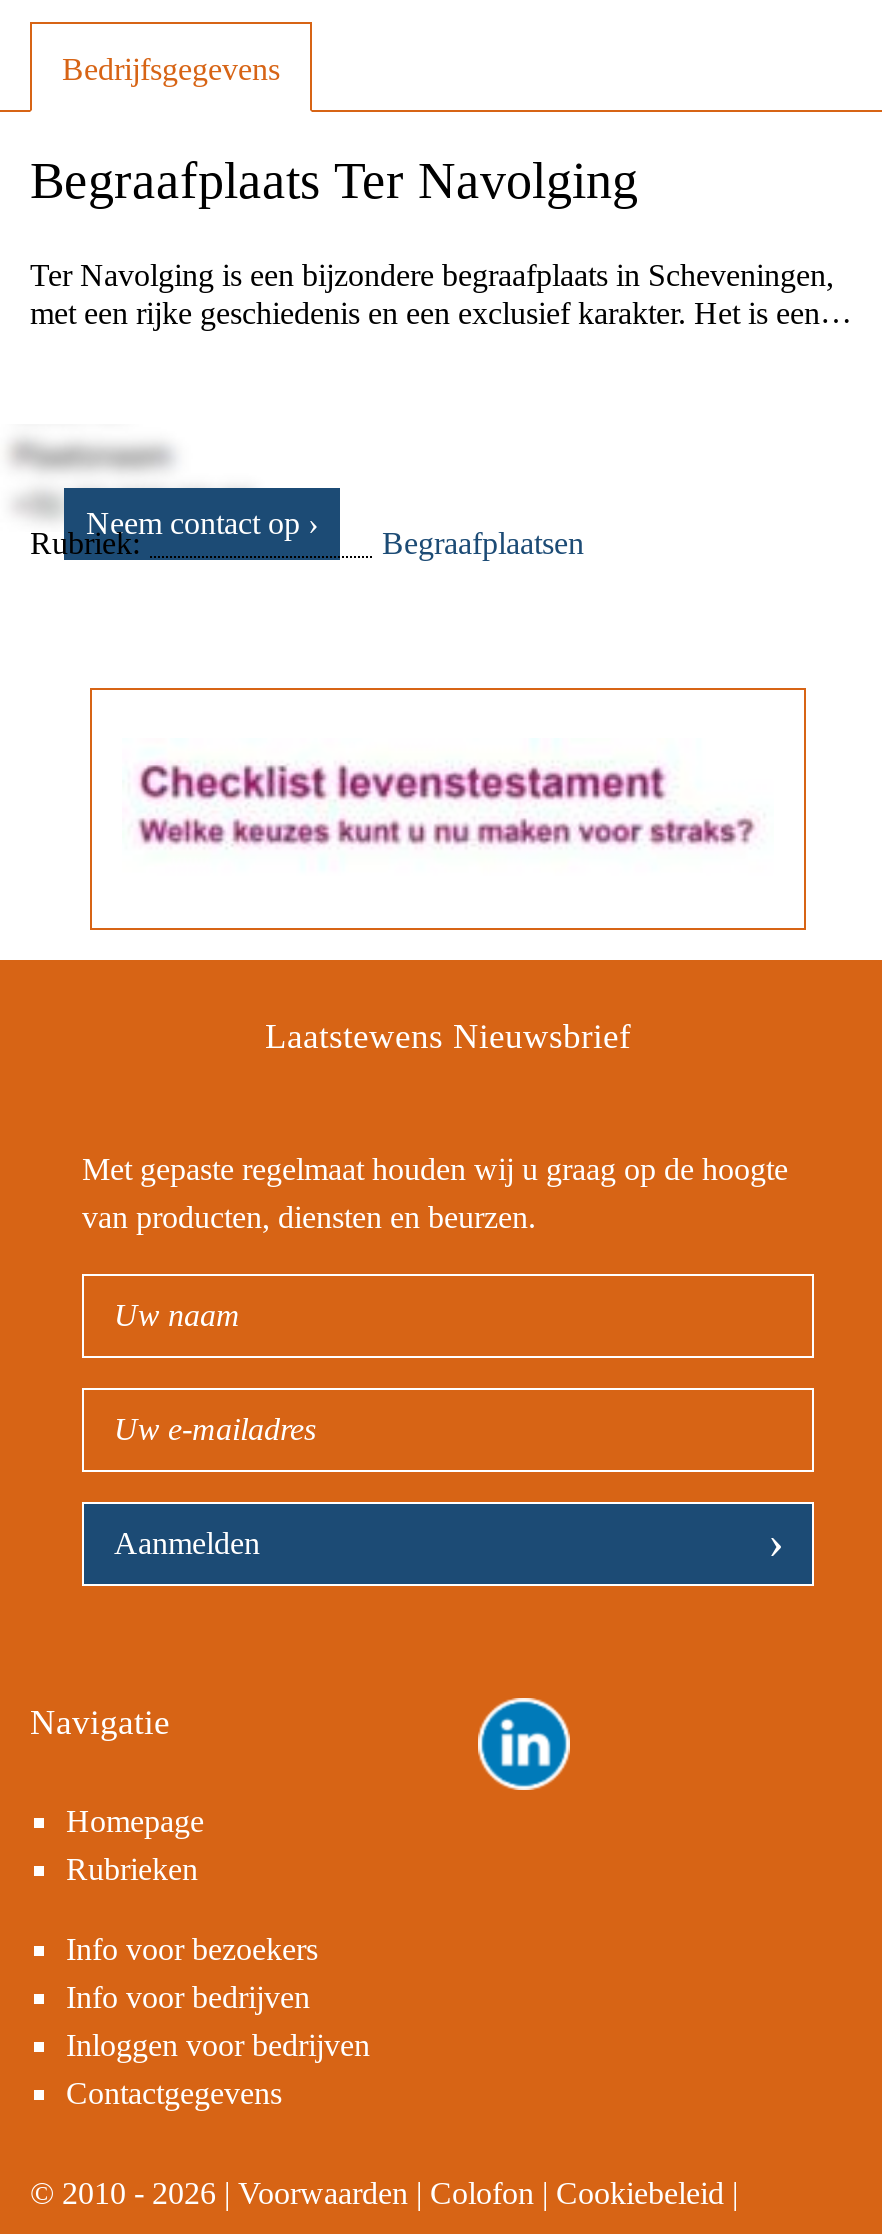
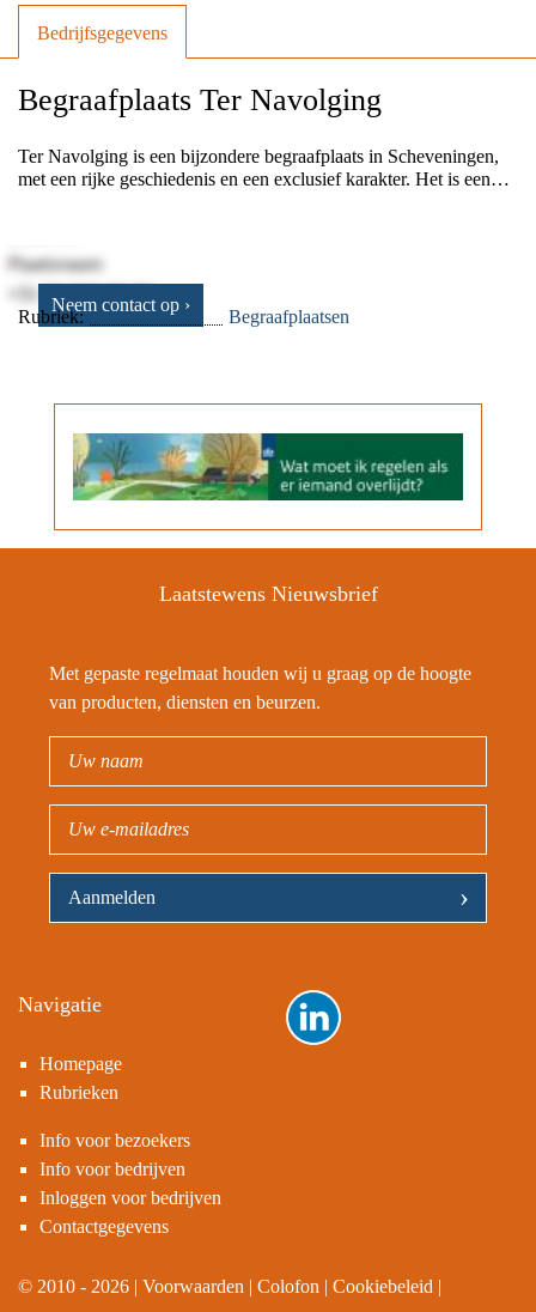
- [image]
+ [image]
